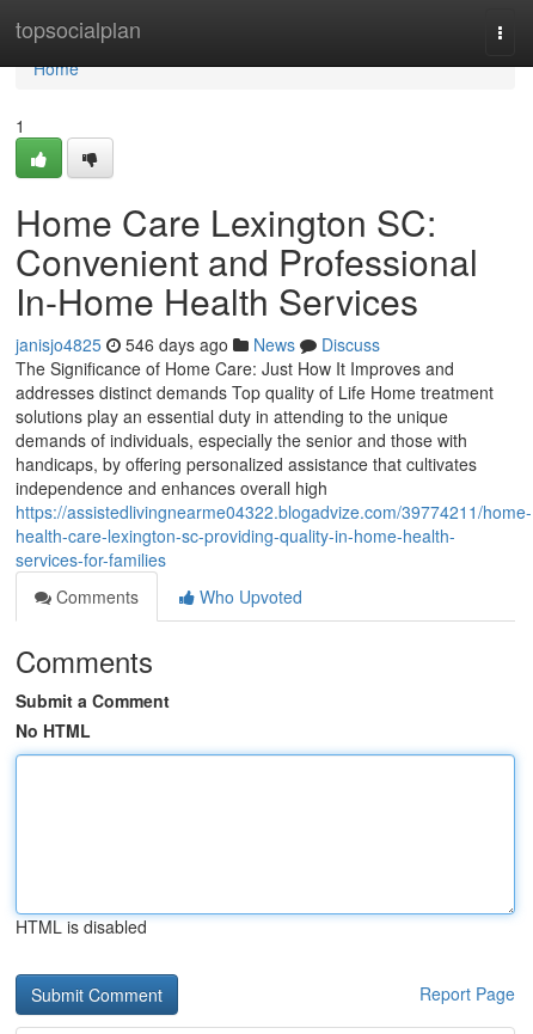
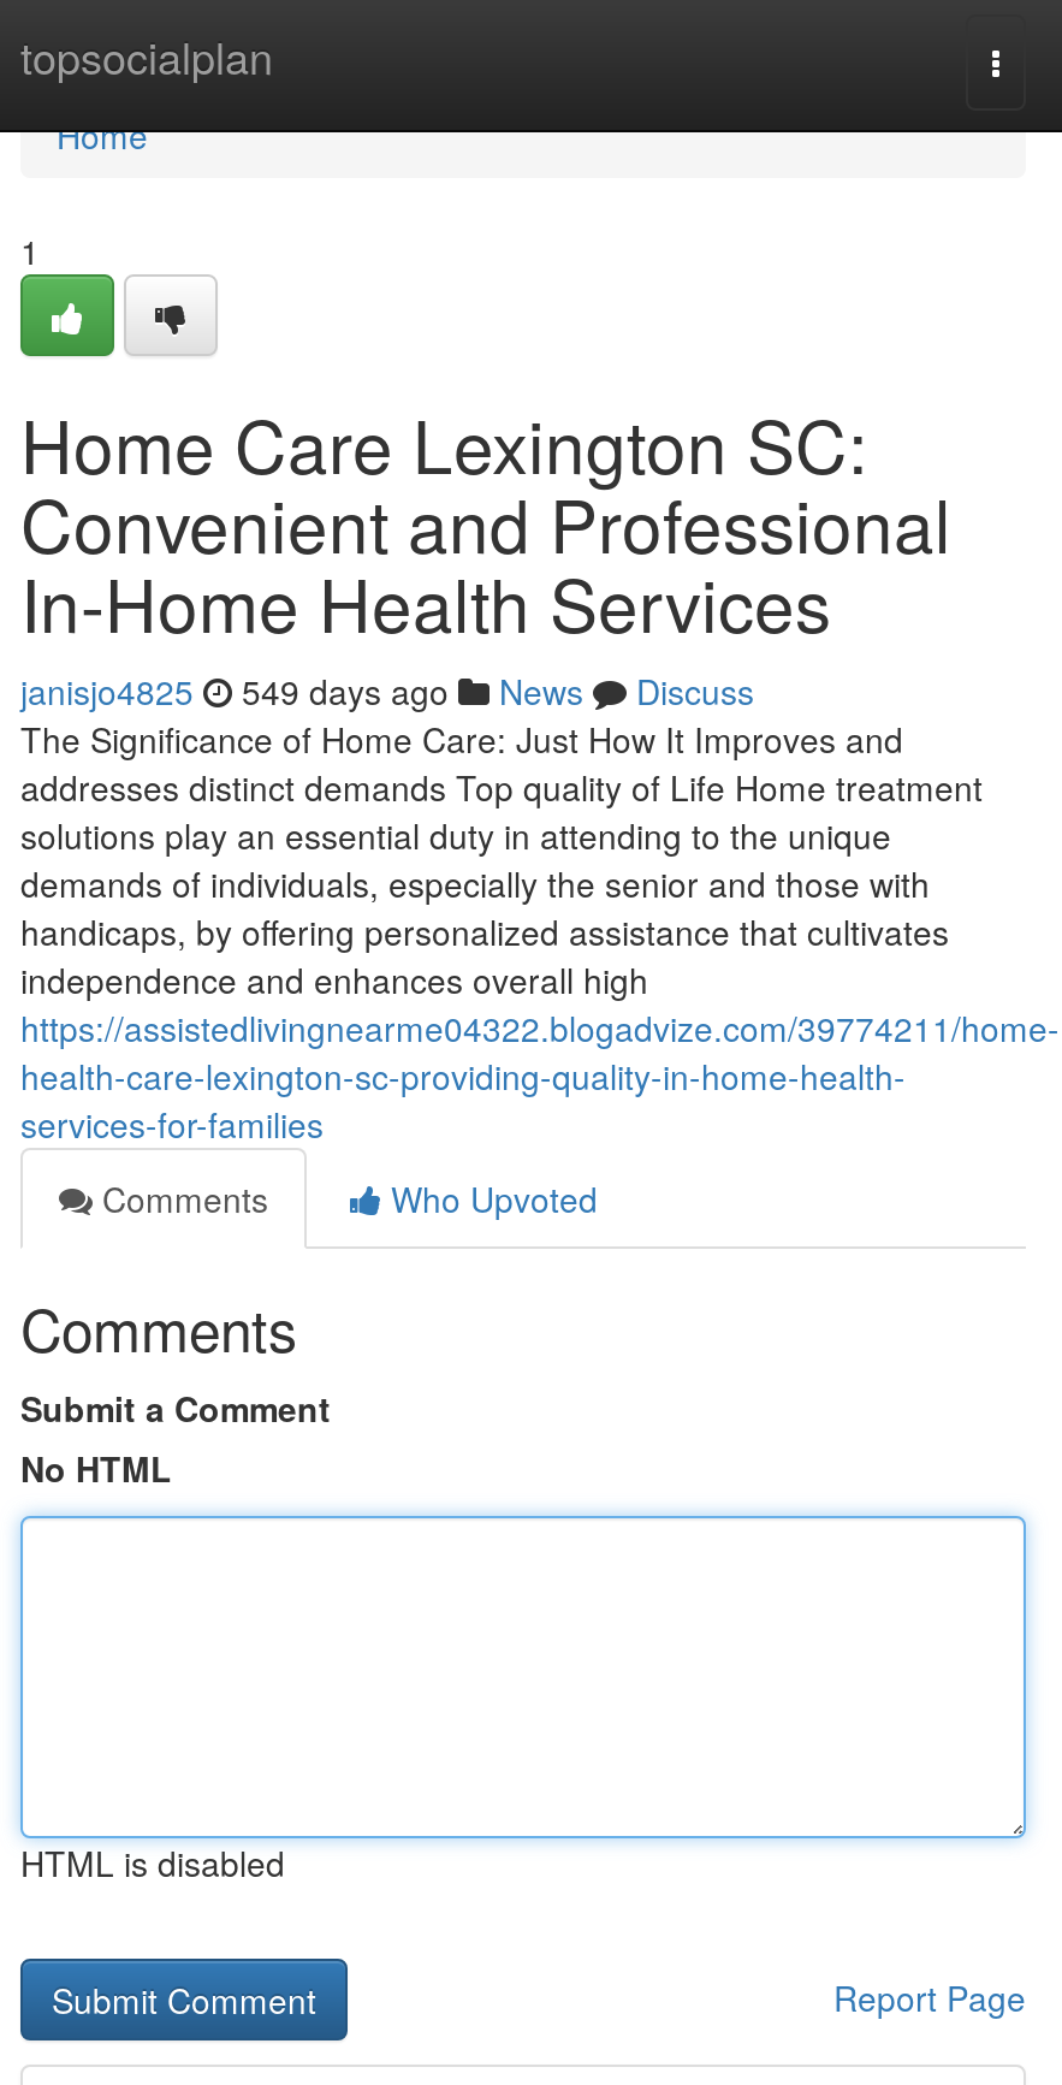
- janisjo4825 546 days ago News Discuss
+ janisjo4825 549 days ago News Discuss
